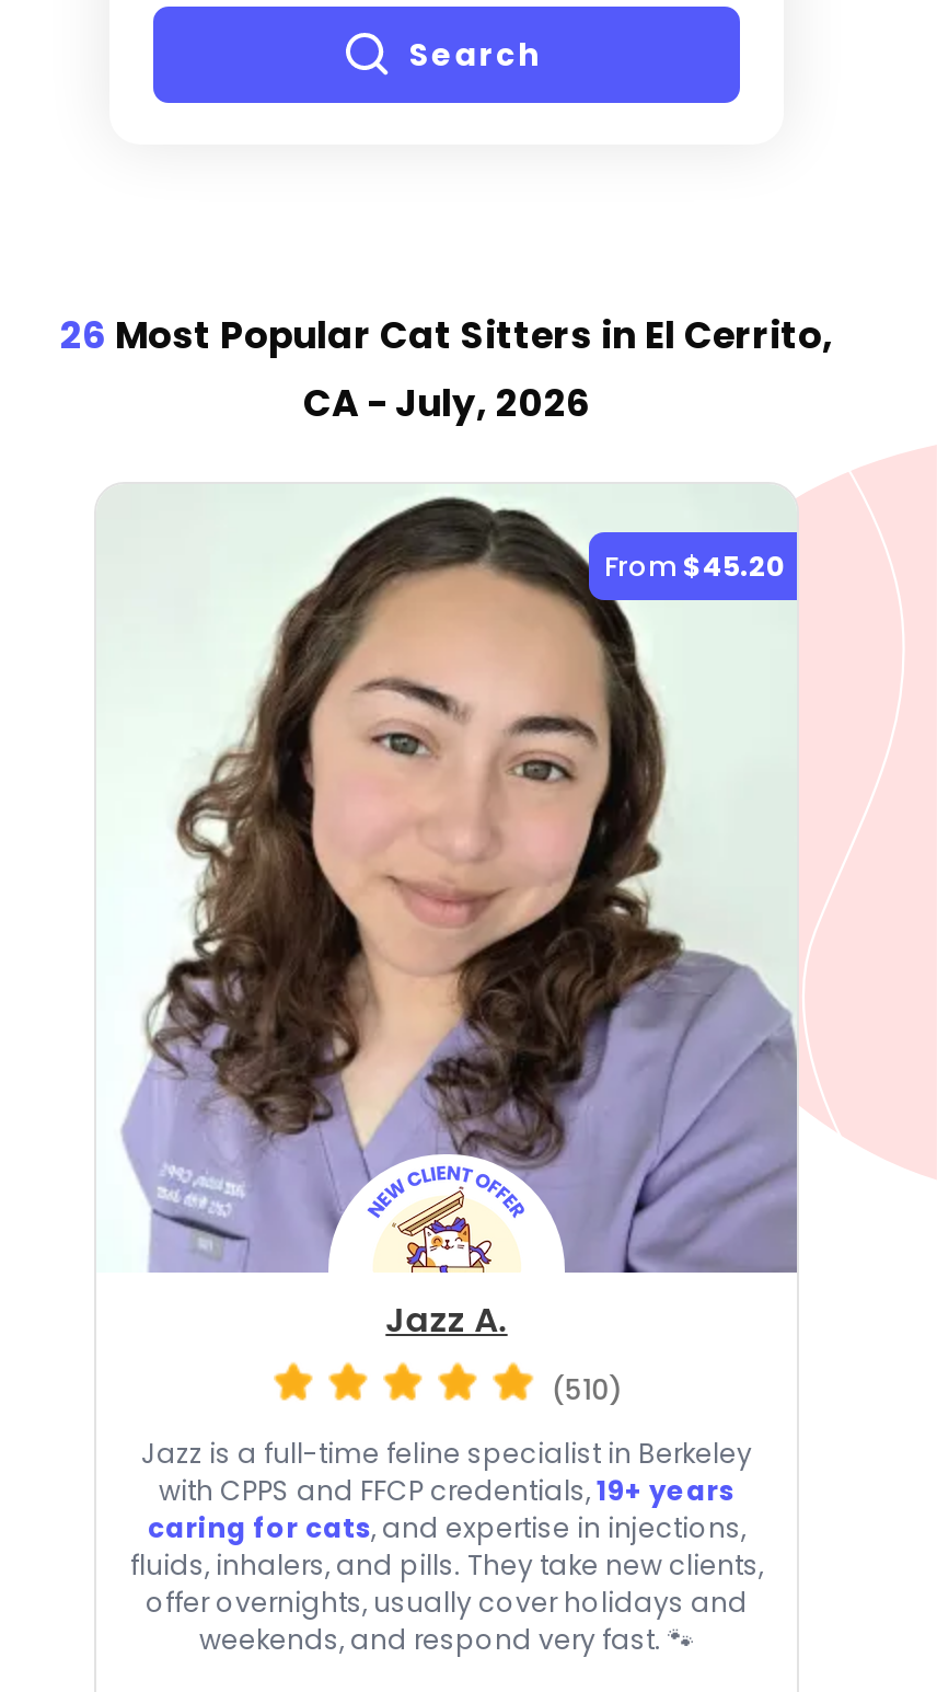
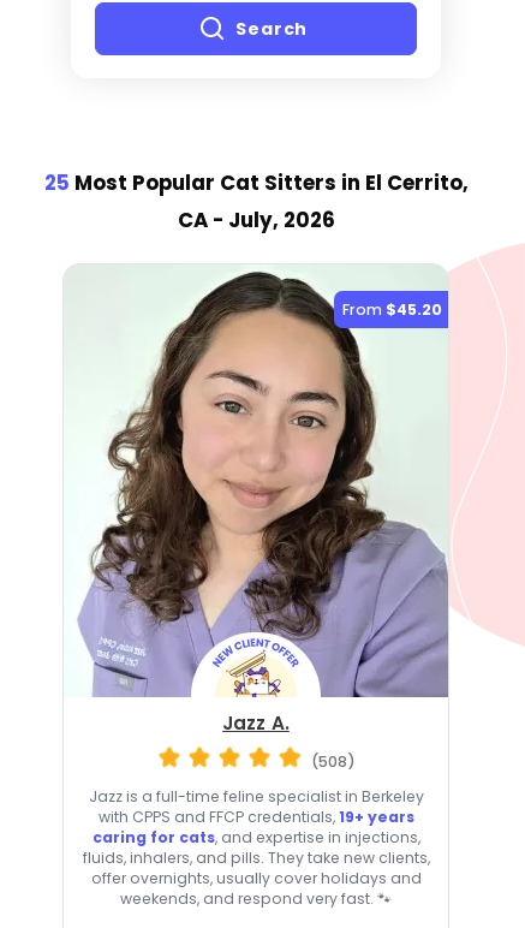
- 26 Most Popular Cat Sitters in El Cerrito,
+ 25 Most Popular Cat Sitters in El Cerrito,

- (510)
+ (508)
